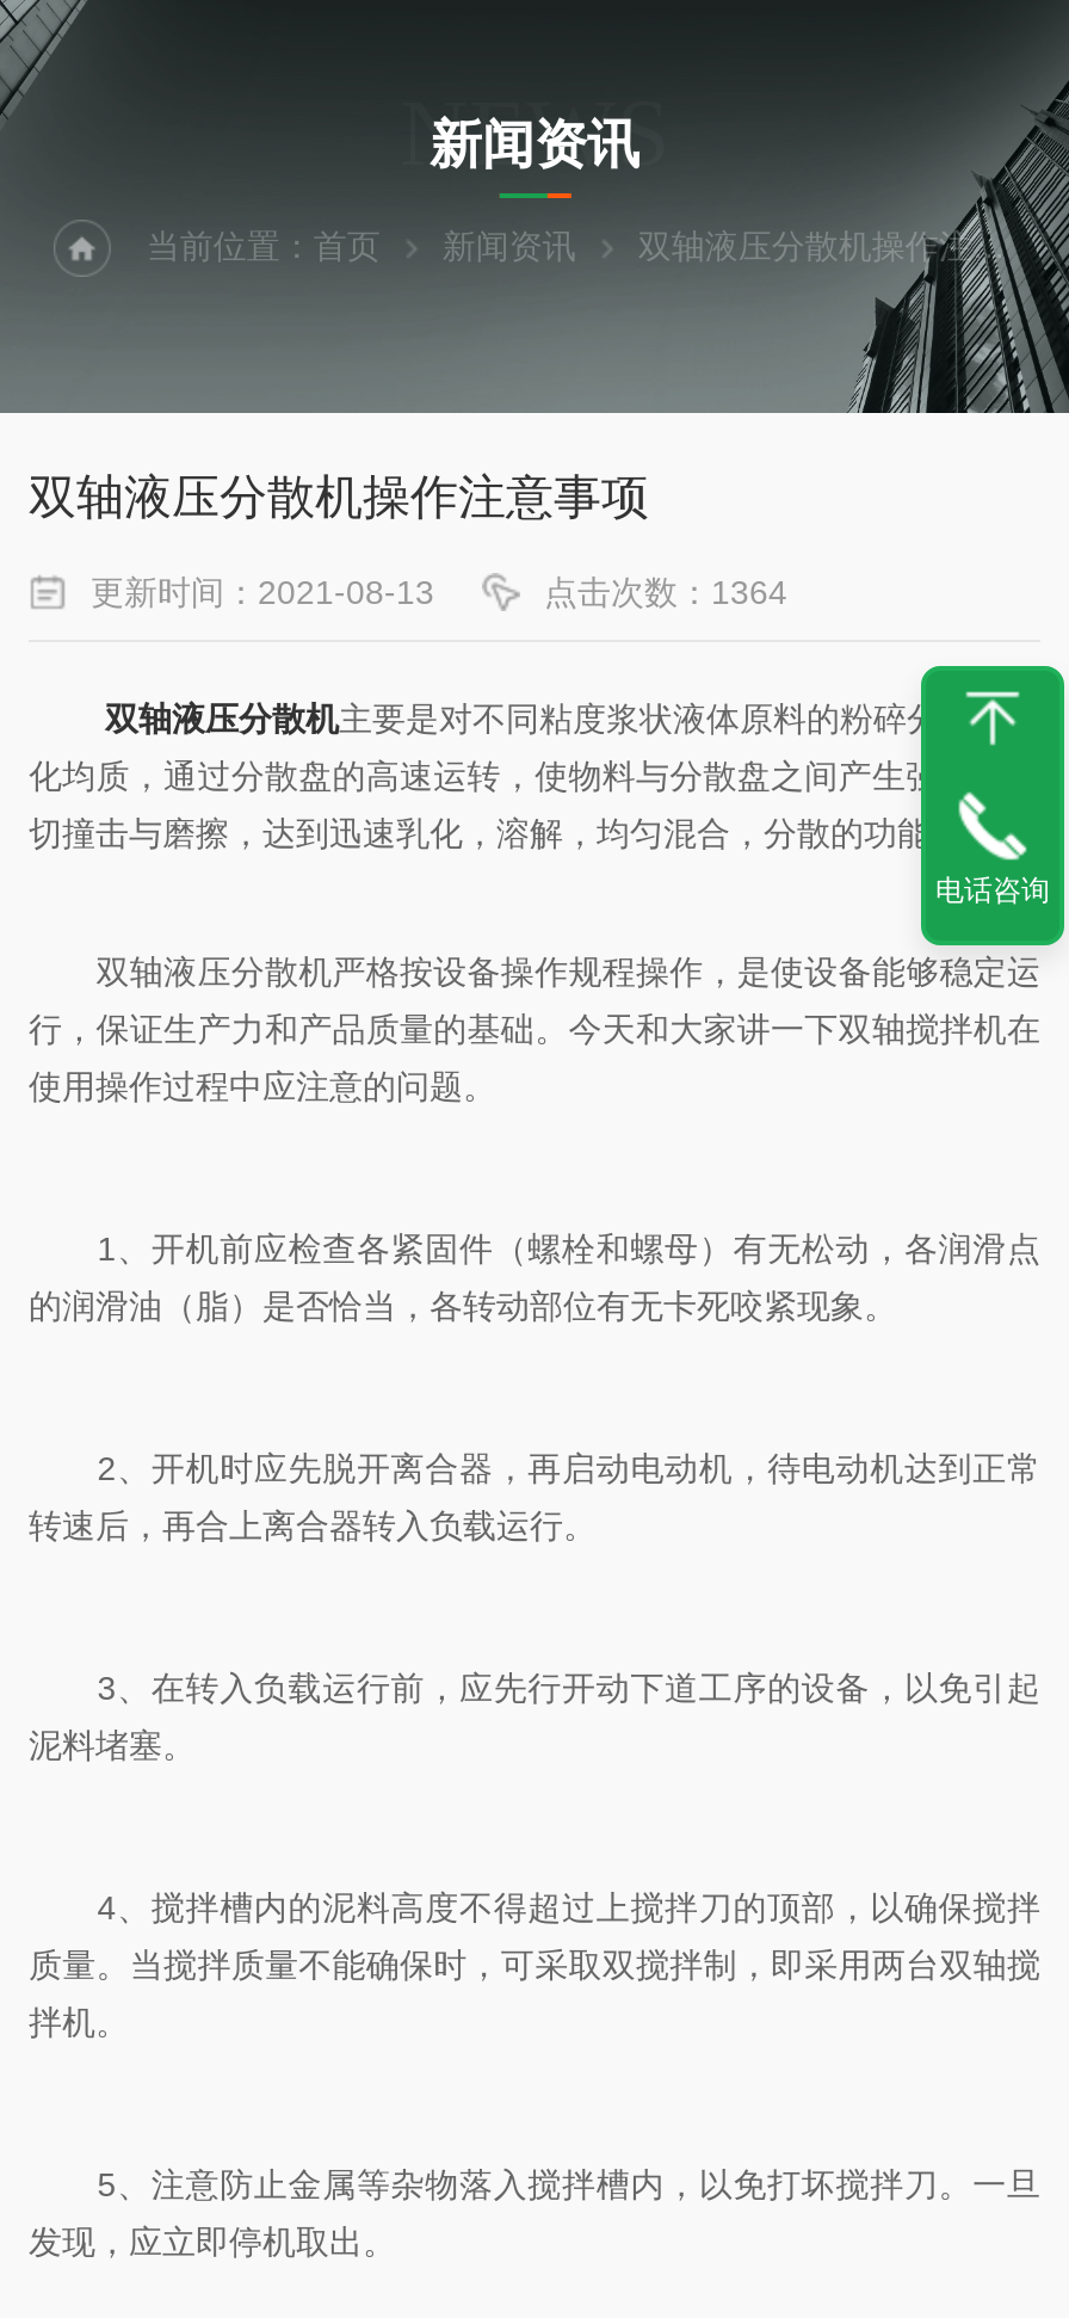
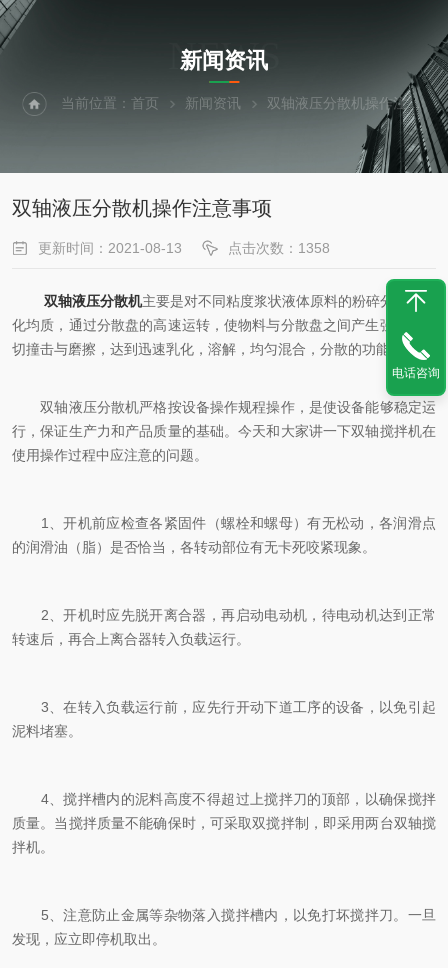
- 点击次数：1364
+ 点击次数：1358
